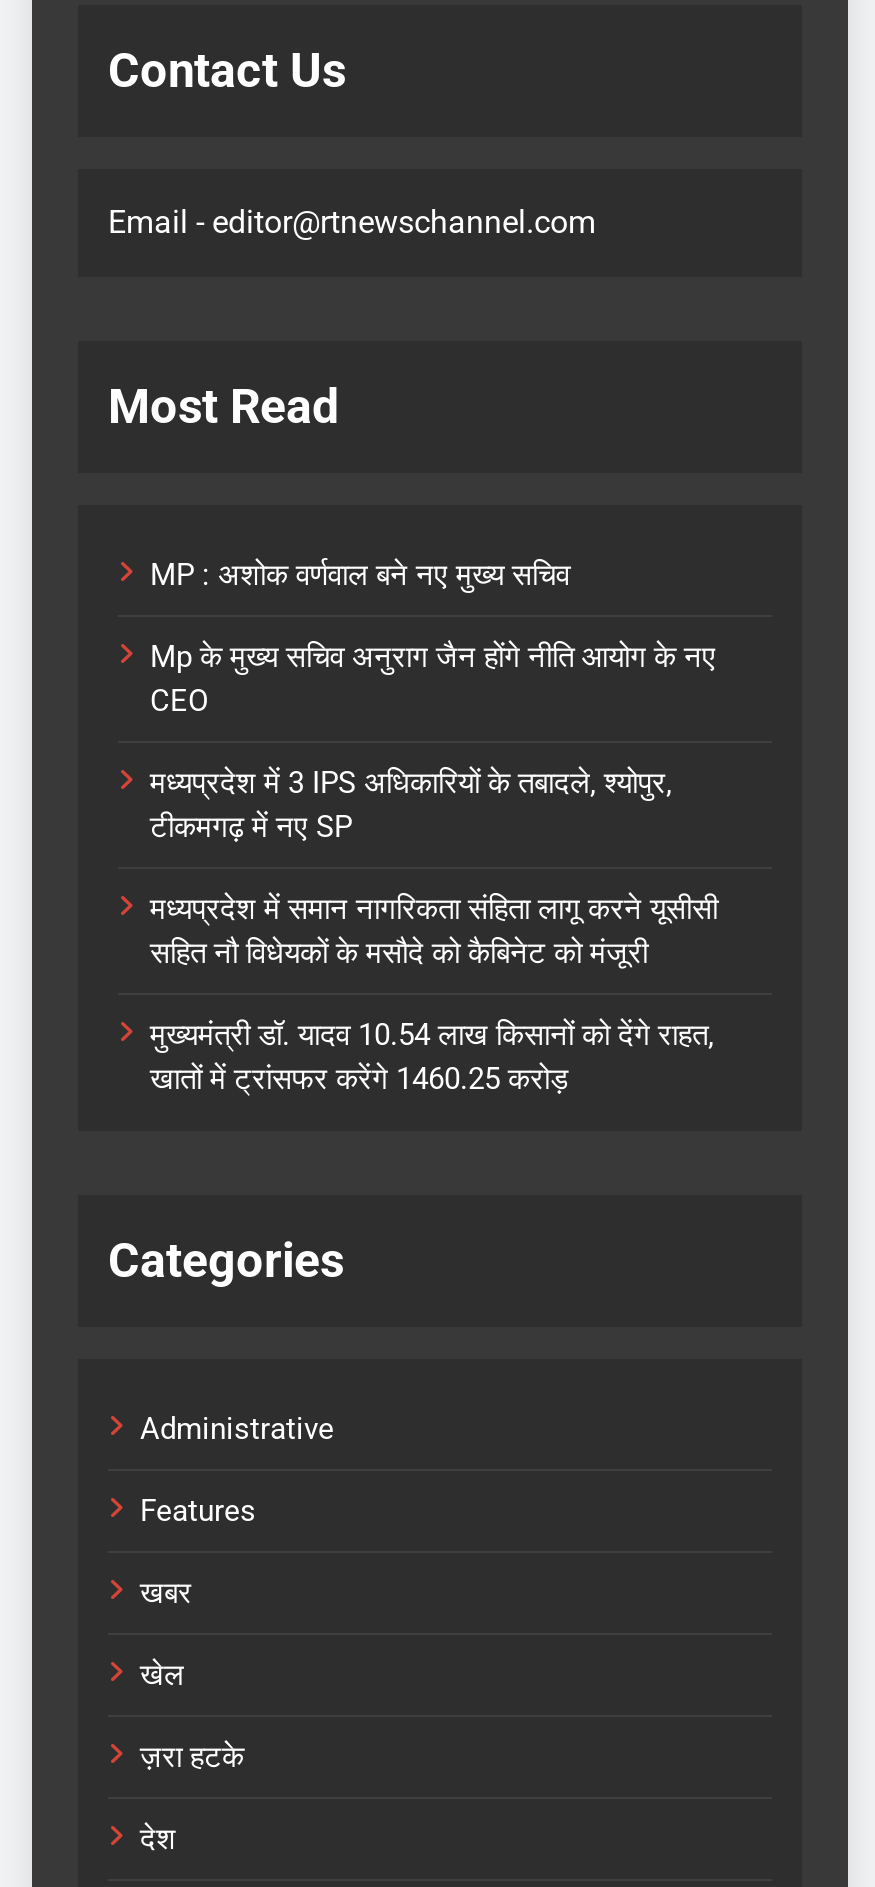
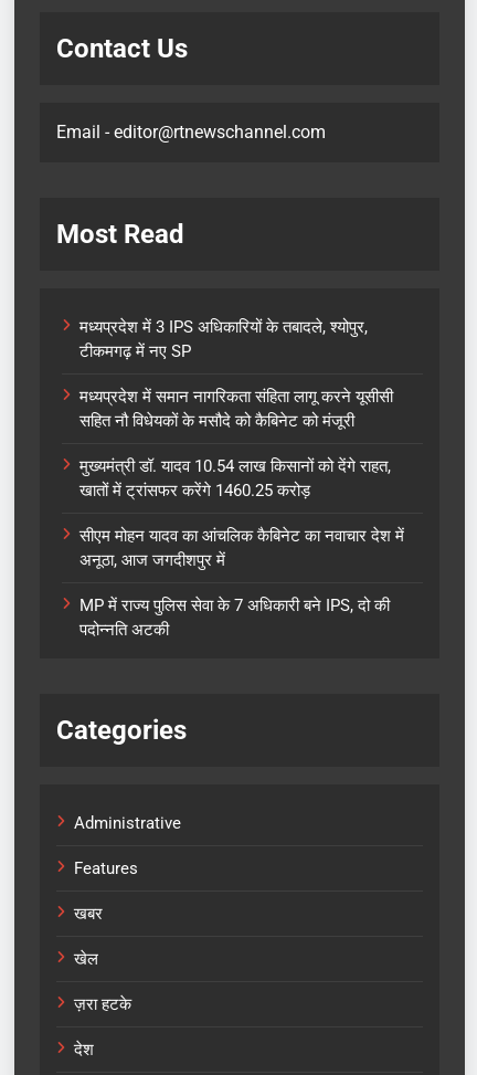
- MP : अशोक वर्णवाल बने नए मुख्य सचिव
- Mp के मुख्य सचिव अनुराग जैन होंगे नीति आयोग के नए
- CEO

moved up: मध्यप्रदेश में 3 IPS अधिकारियों के तबादले, श्योपुर, | टीकमगढ़ में नए SP | मध्यप्रदेश में समान नागरिकता संहिता लागू करने यूसीसी | सहित नौ विधेयकों के मसौदे को कैबिनेट को मंजूरी | मुख्यमंत्री डॉ. यादव 10.54 लाख किसानों को देंगे राहत, | खातों में ट्रांसफर करेंगे 1460.25 करोड़

+ सीएम मोहन यादव का आंचलिक कैबिनेट का नवाचार देश में
+ अनूठा, आज जगदीशपुर में
+ MP में राज्य पुलिस सेवा के 7 अधिकारी बने IPS, दो की
+ पदोन्नति अटकी
